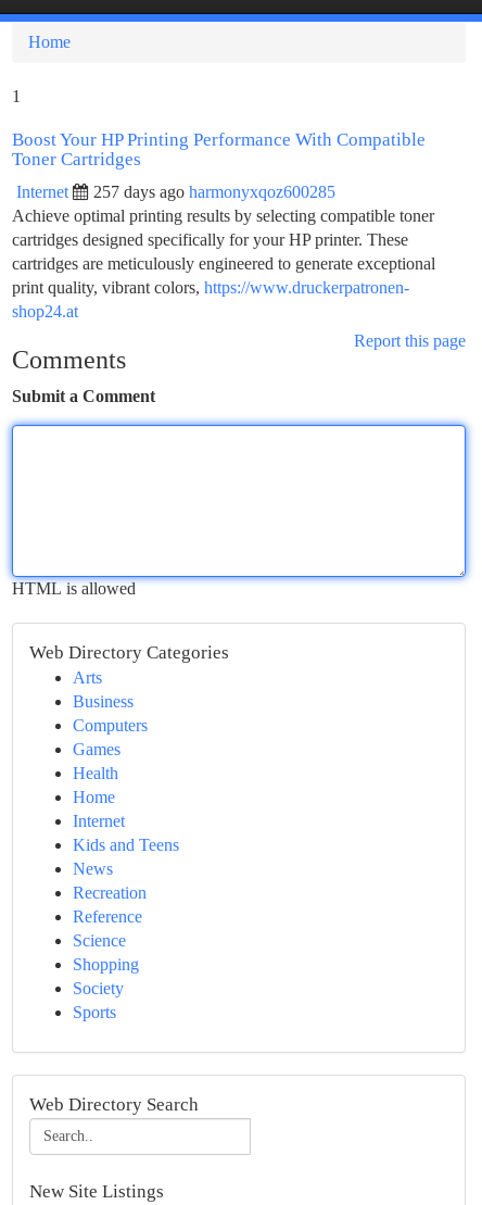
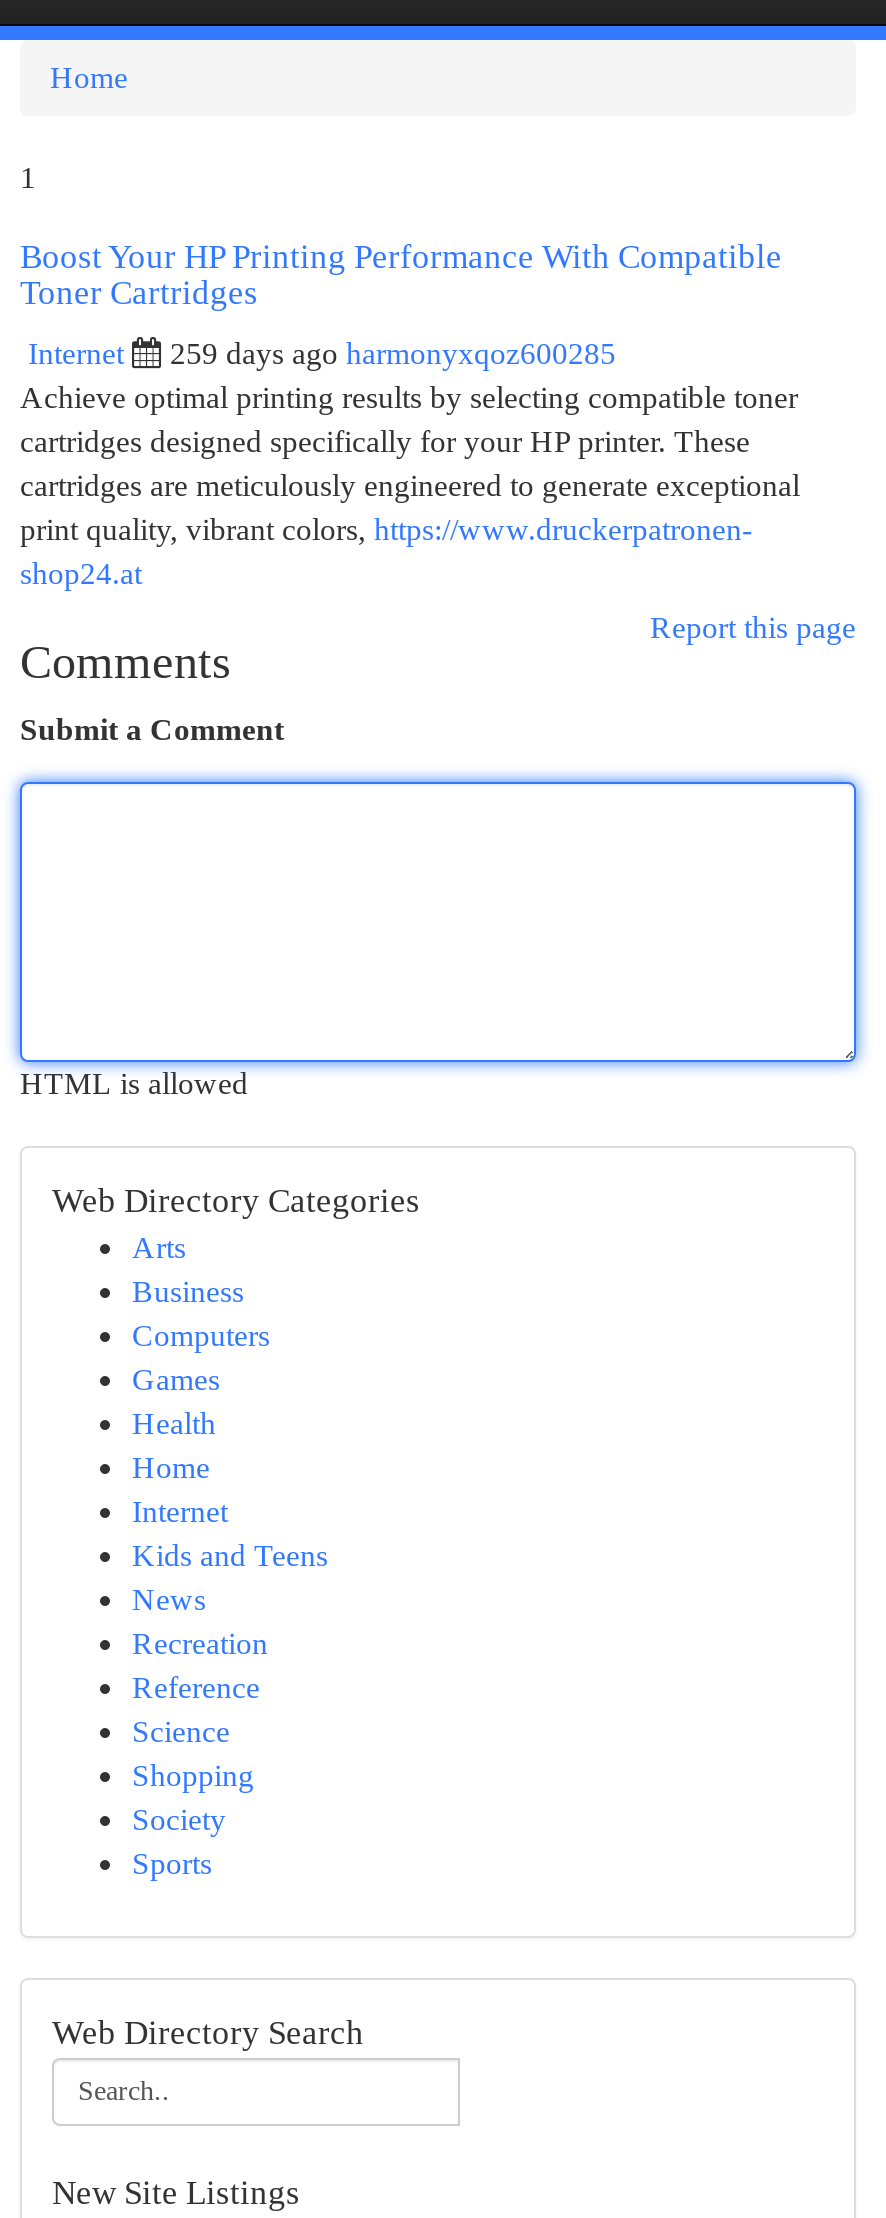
- 257 days ago harmonyxqoz600285
+ 259 days ago harmonyxqoz600285
